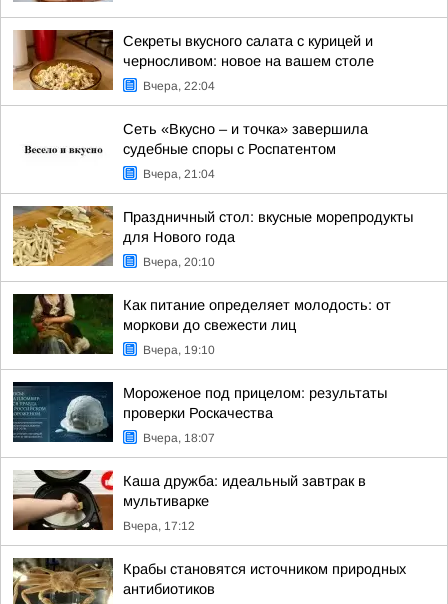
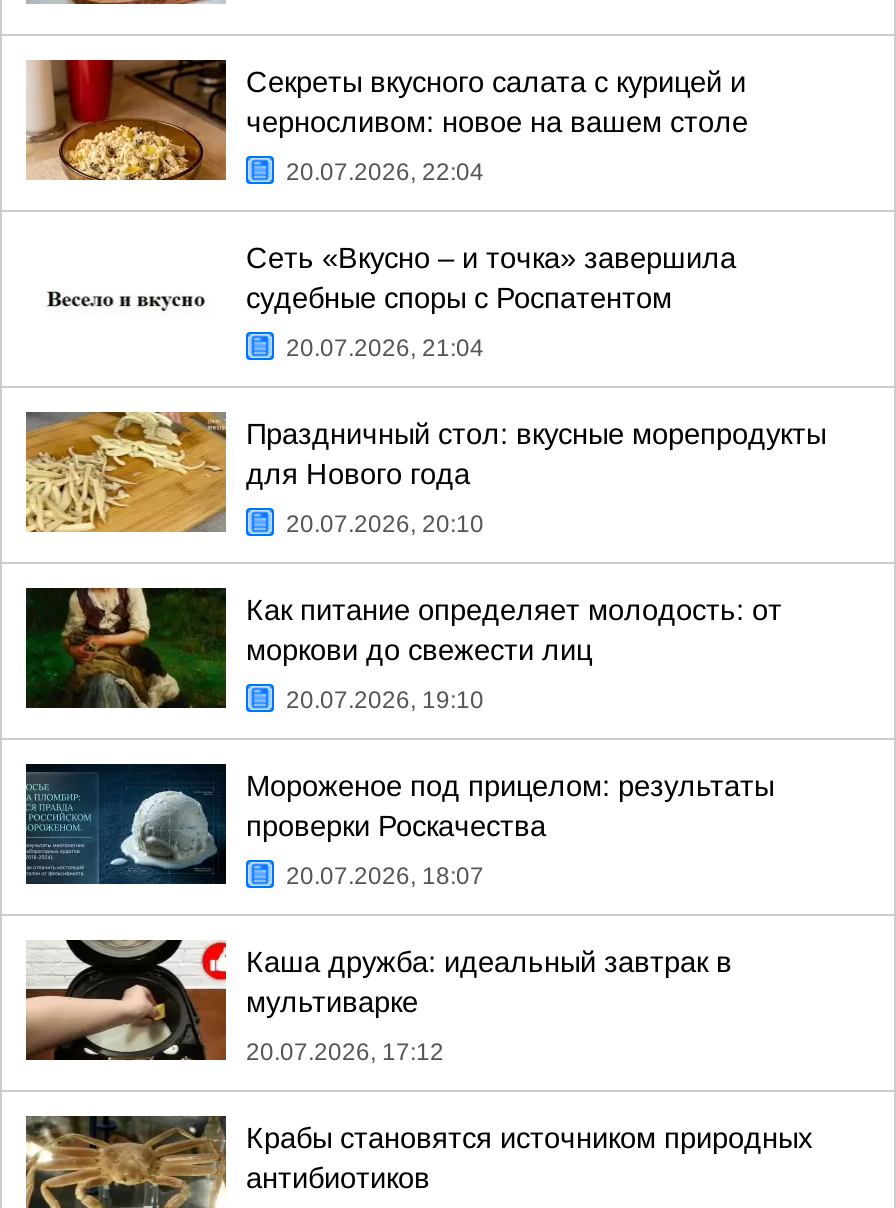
- Вчера, 22:04
+ 20.07.2026, 22:04

- Вчера, 21:04
+ 20.07.2026, 21:04

- Вчера, 20:10
+ 20.07.2026, 20:10

- Вчера, 19:10
+ 20.07.2026, 19:10

- Вчера, 18:07
+ 20.07.2026, 18:07

- Вчера, 17:12
+ 20.07.2026, 17:12
